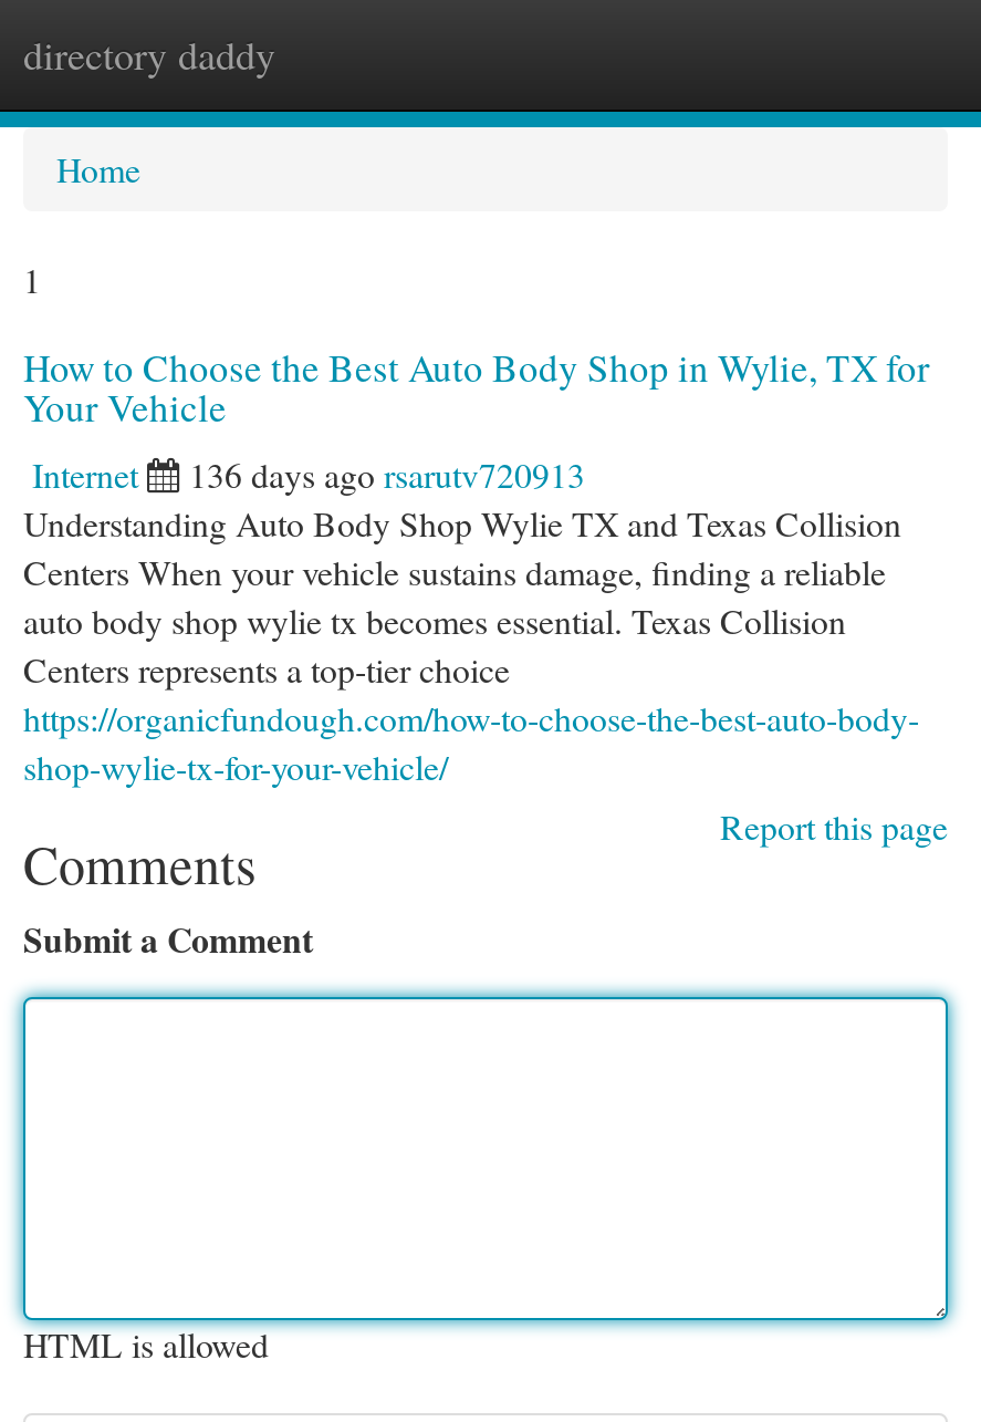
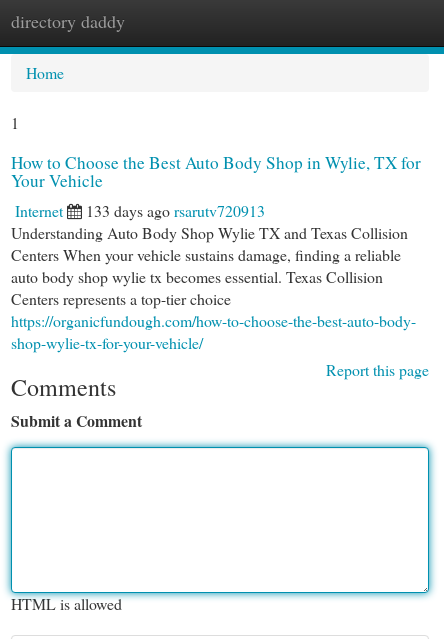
- 136 days ago rsarutv720913
+ 133 days ago rsarutv720913
